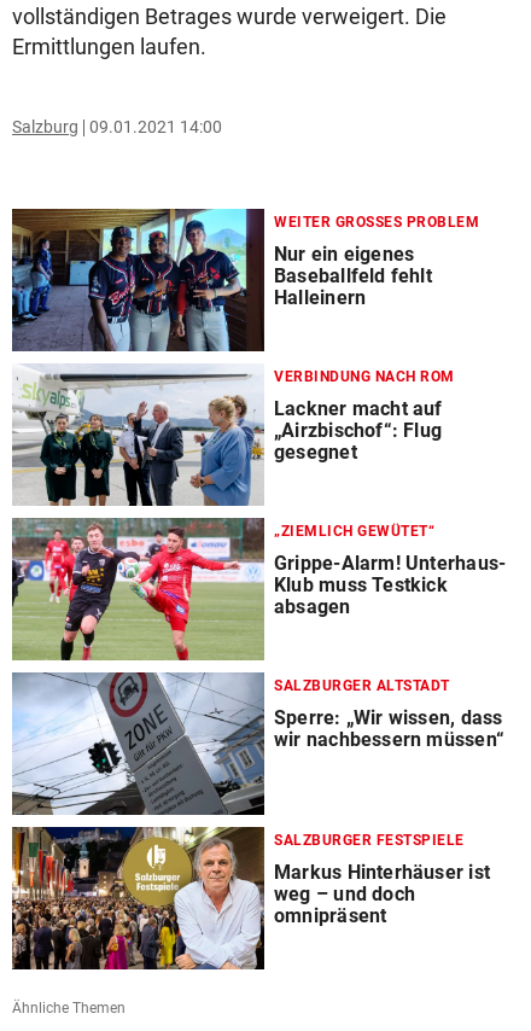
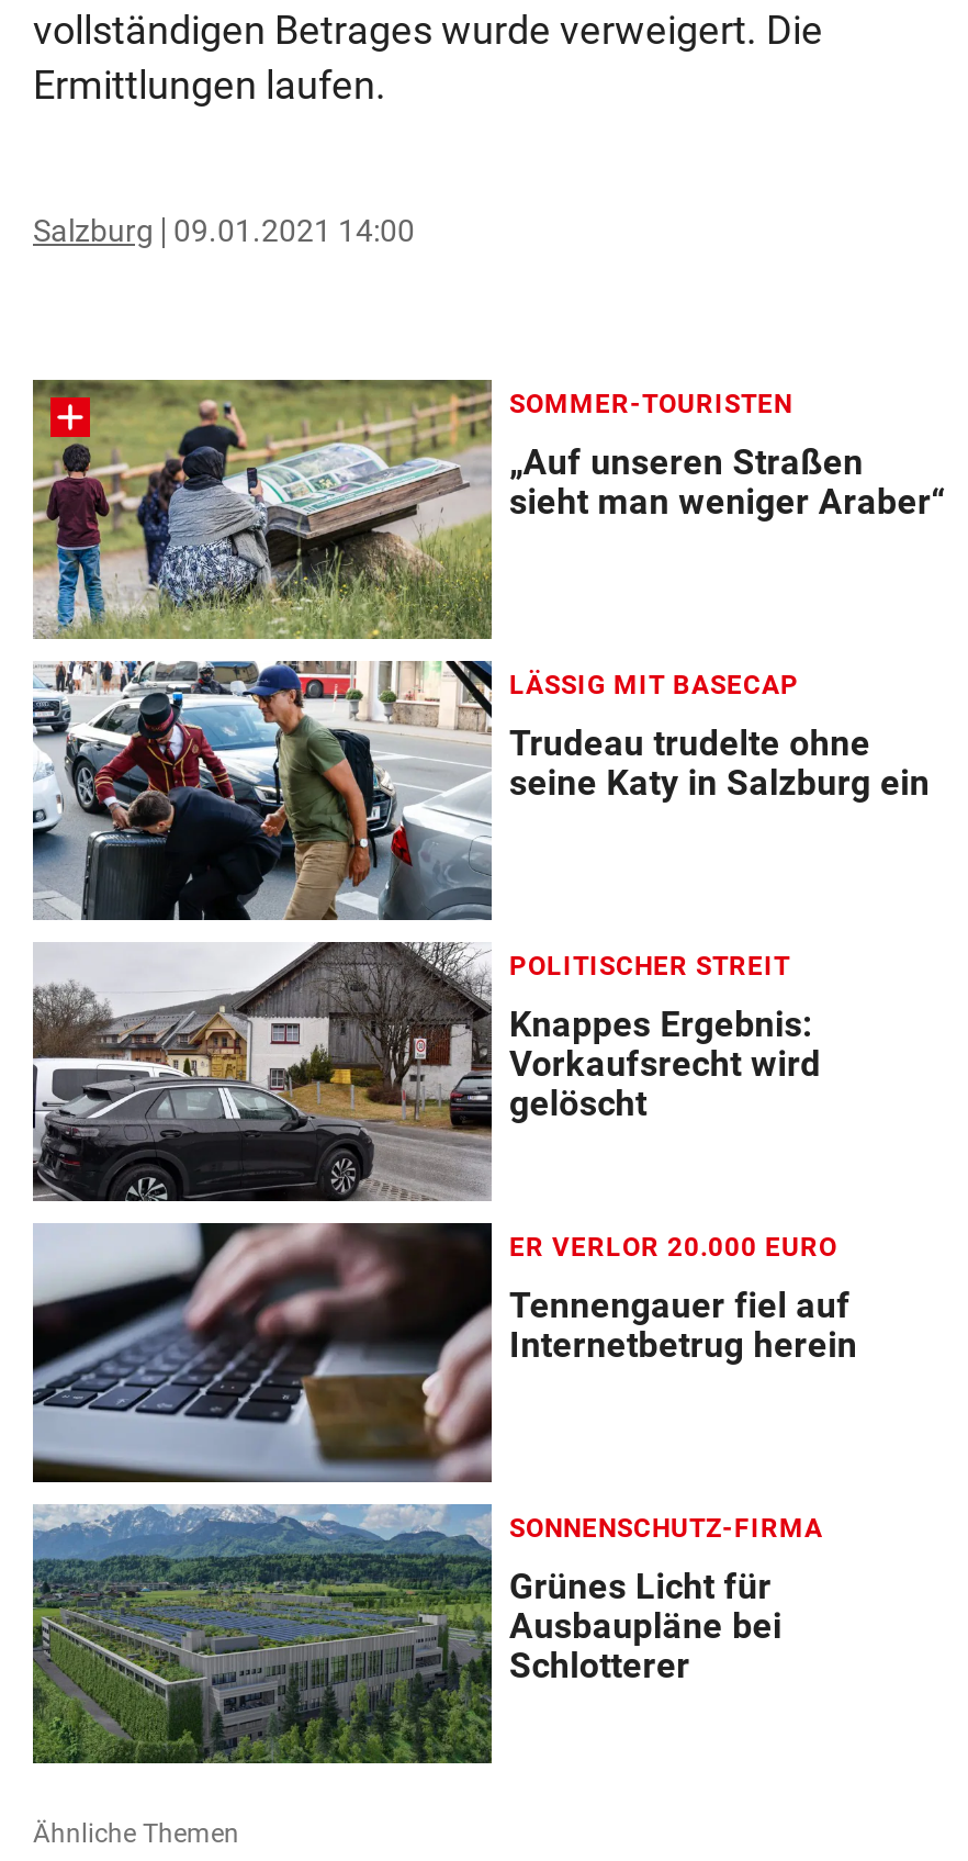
- [image]
- WEITER GROSSES PROBLEM
+ [image]
+ SOMMER-TOURISTEN

- Nur ein eigenes
- Baseballfeld fehlt
- Halleinern
+ „Auf unseren Straßen
+ sieht man weniger Araber“

- [image]
- VERBINDUNG NACH ROM
+ [image]
+ LÄSSIG MIT BASECAP

- Lackner macht auf
- „Airzbischof“: Flug
- gesegnet
+ Trudeau trudelte ohne
+ seine Katy in Salzburg ein

- [image]
- „ZIEMLICH GEWÜTET“
+ [image]
+ POLITISCHER STREIT

- Grippe-Alarm! Unterhaus-
- Klub muss Testkick
- absagen
+ Knappes Ergebnis:
+ Vorkaufsrecht wird
+ gelöscht

- [image]
- SALZBURGER ALTSTADT
+ [image]
+ ER VERLOR 20.000 EURO

- Sperre: „Wir wissen, dass
- wir nachbessern müssen“
+ Tennengauer fiel auf
+ Internetbetrug herein

- [image]
- SALZBURGER FESTSPIELE
+ [image]
+ SONNENSCHUTZ-FIRMA

- Markus Hinterhäuser ist
- weg – und doch
- omnipräsent
+ Grünes Licht für
+ Ausbaupläne bei
+ Schlotterer
